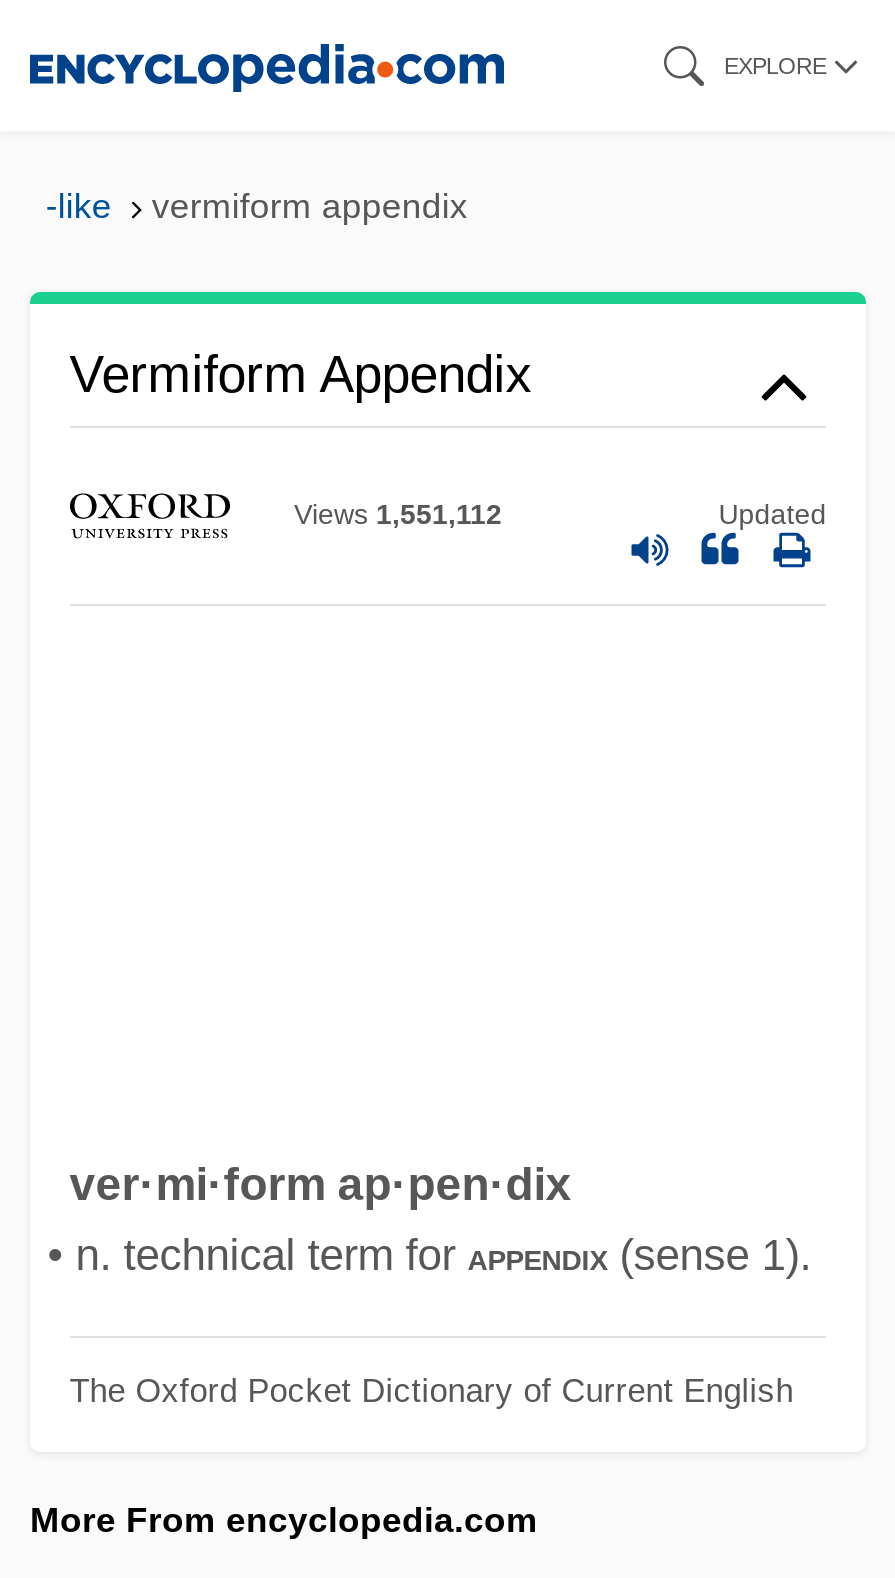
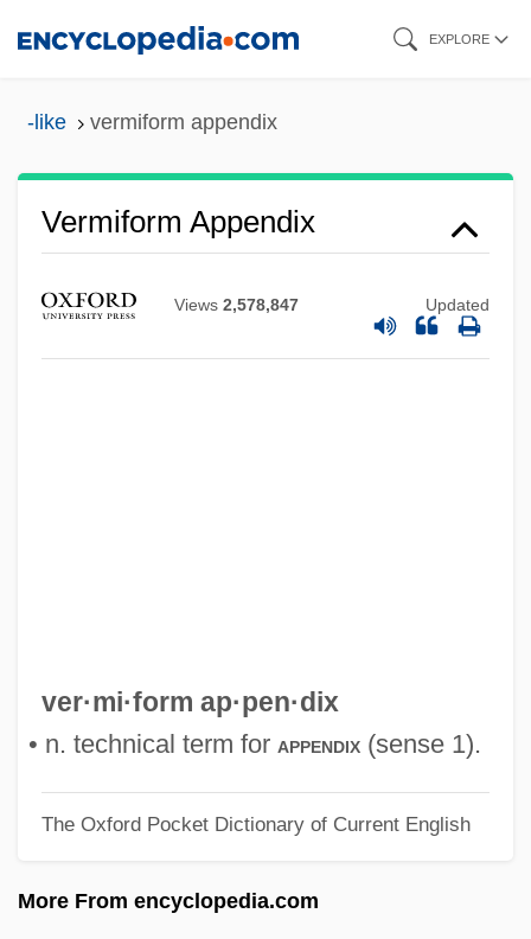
- Views 1,551,112
+ Views 2,578,847
